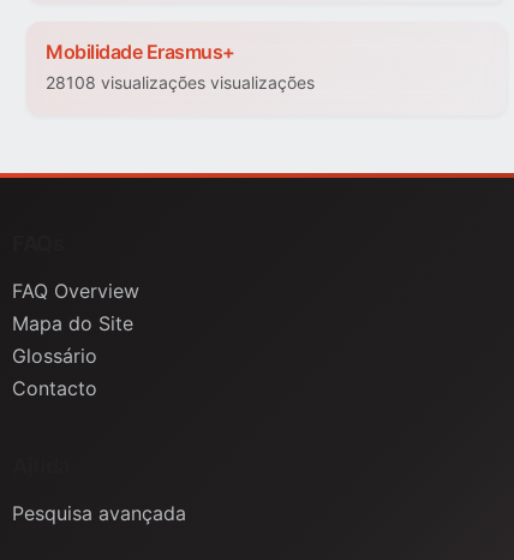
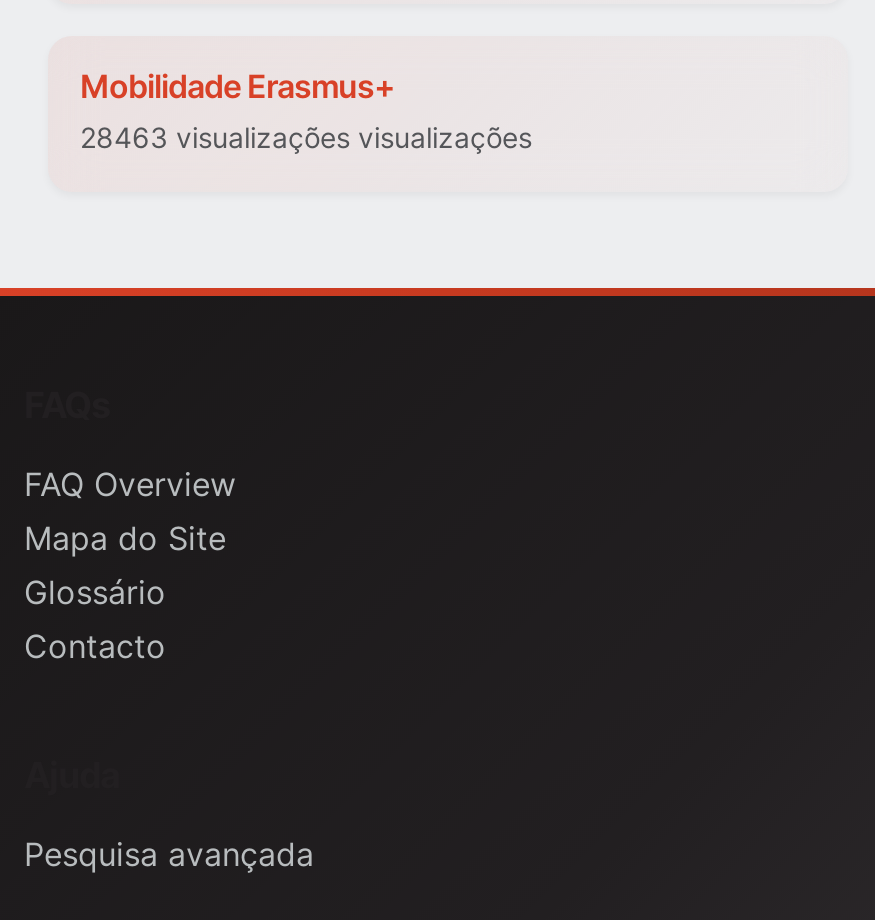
- 28108 visualizações visualizações
+ 28463 visualizações visualizações
